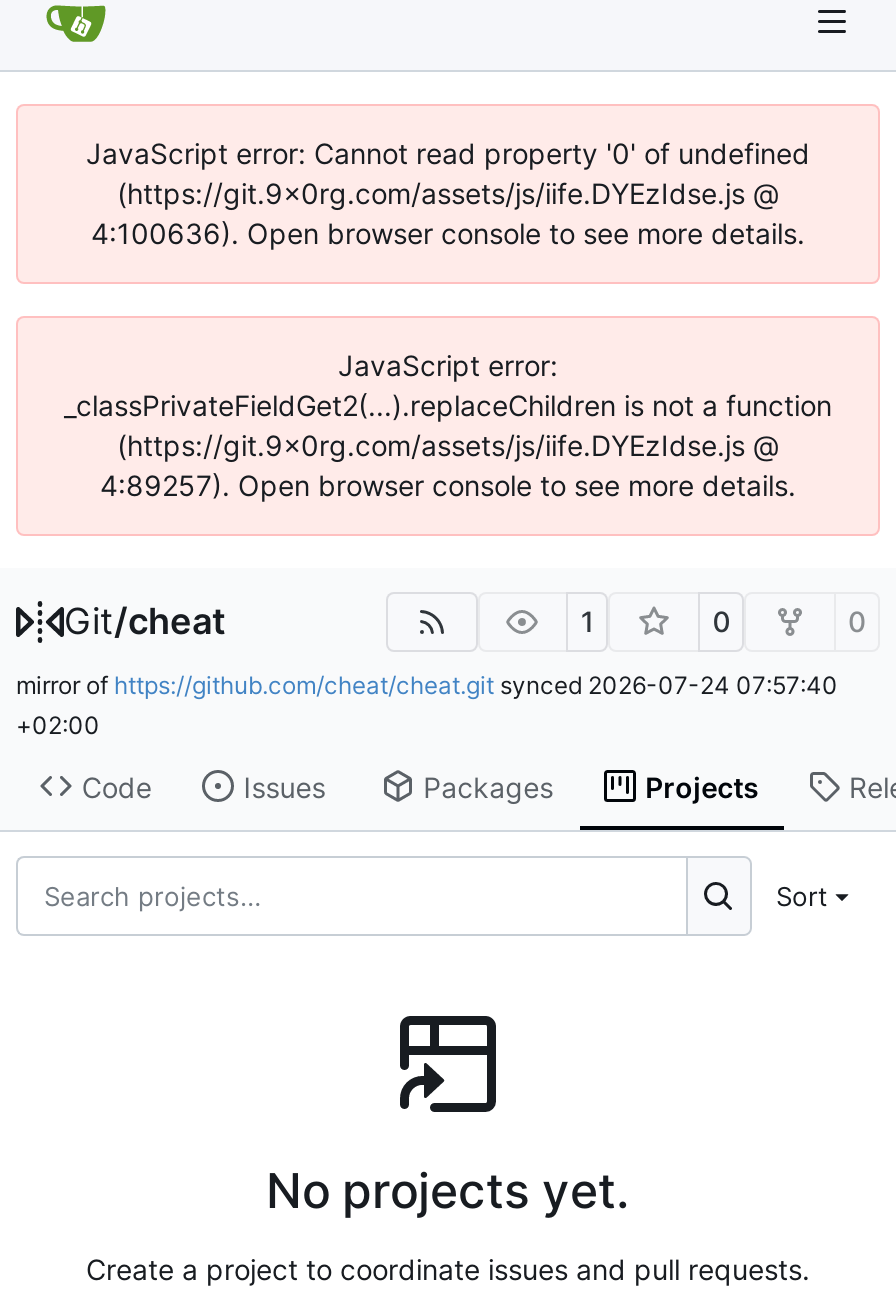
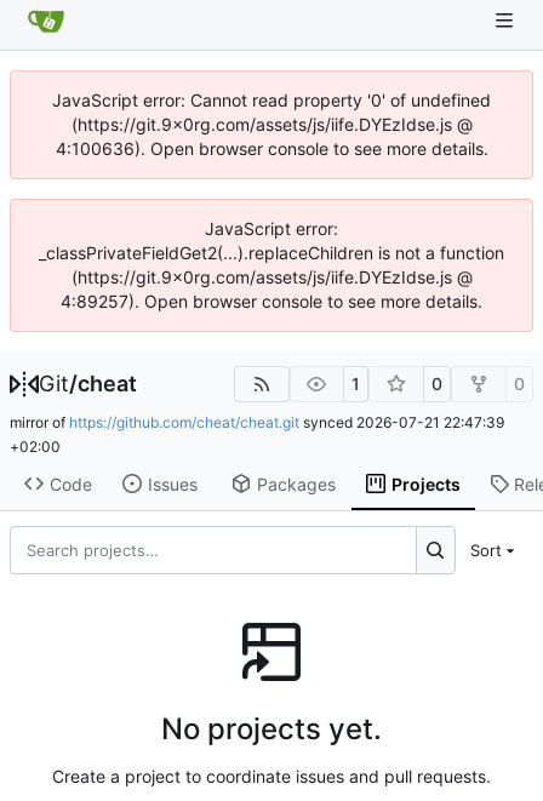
- mirror of https://github.com/cheat/cheat.git synced 2026-07-24 07:57:40
+ mirror of https://github.com/cheat/cheat.git synced 2026-07-21 22:47:39
